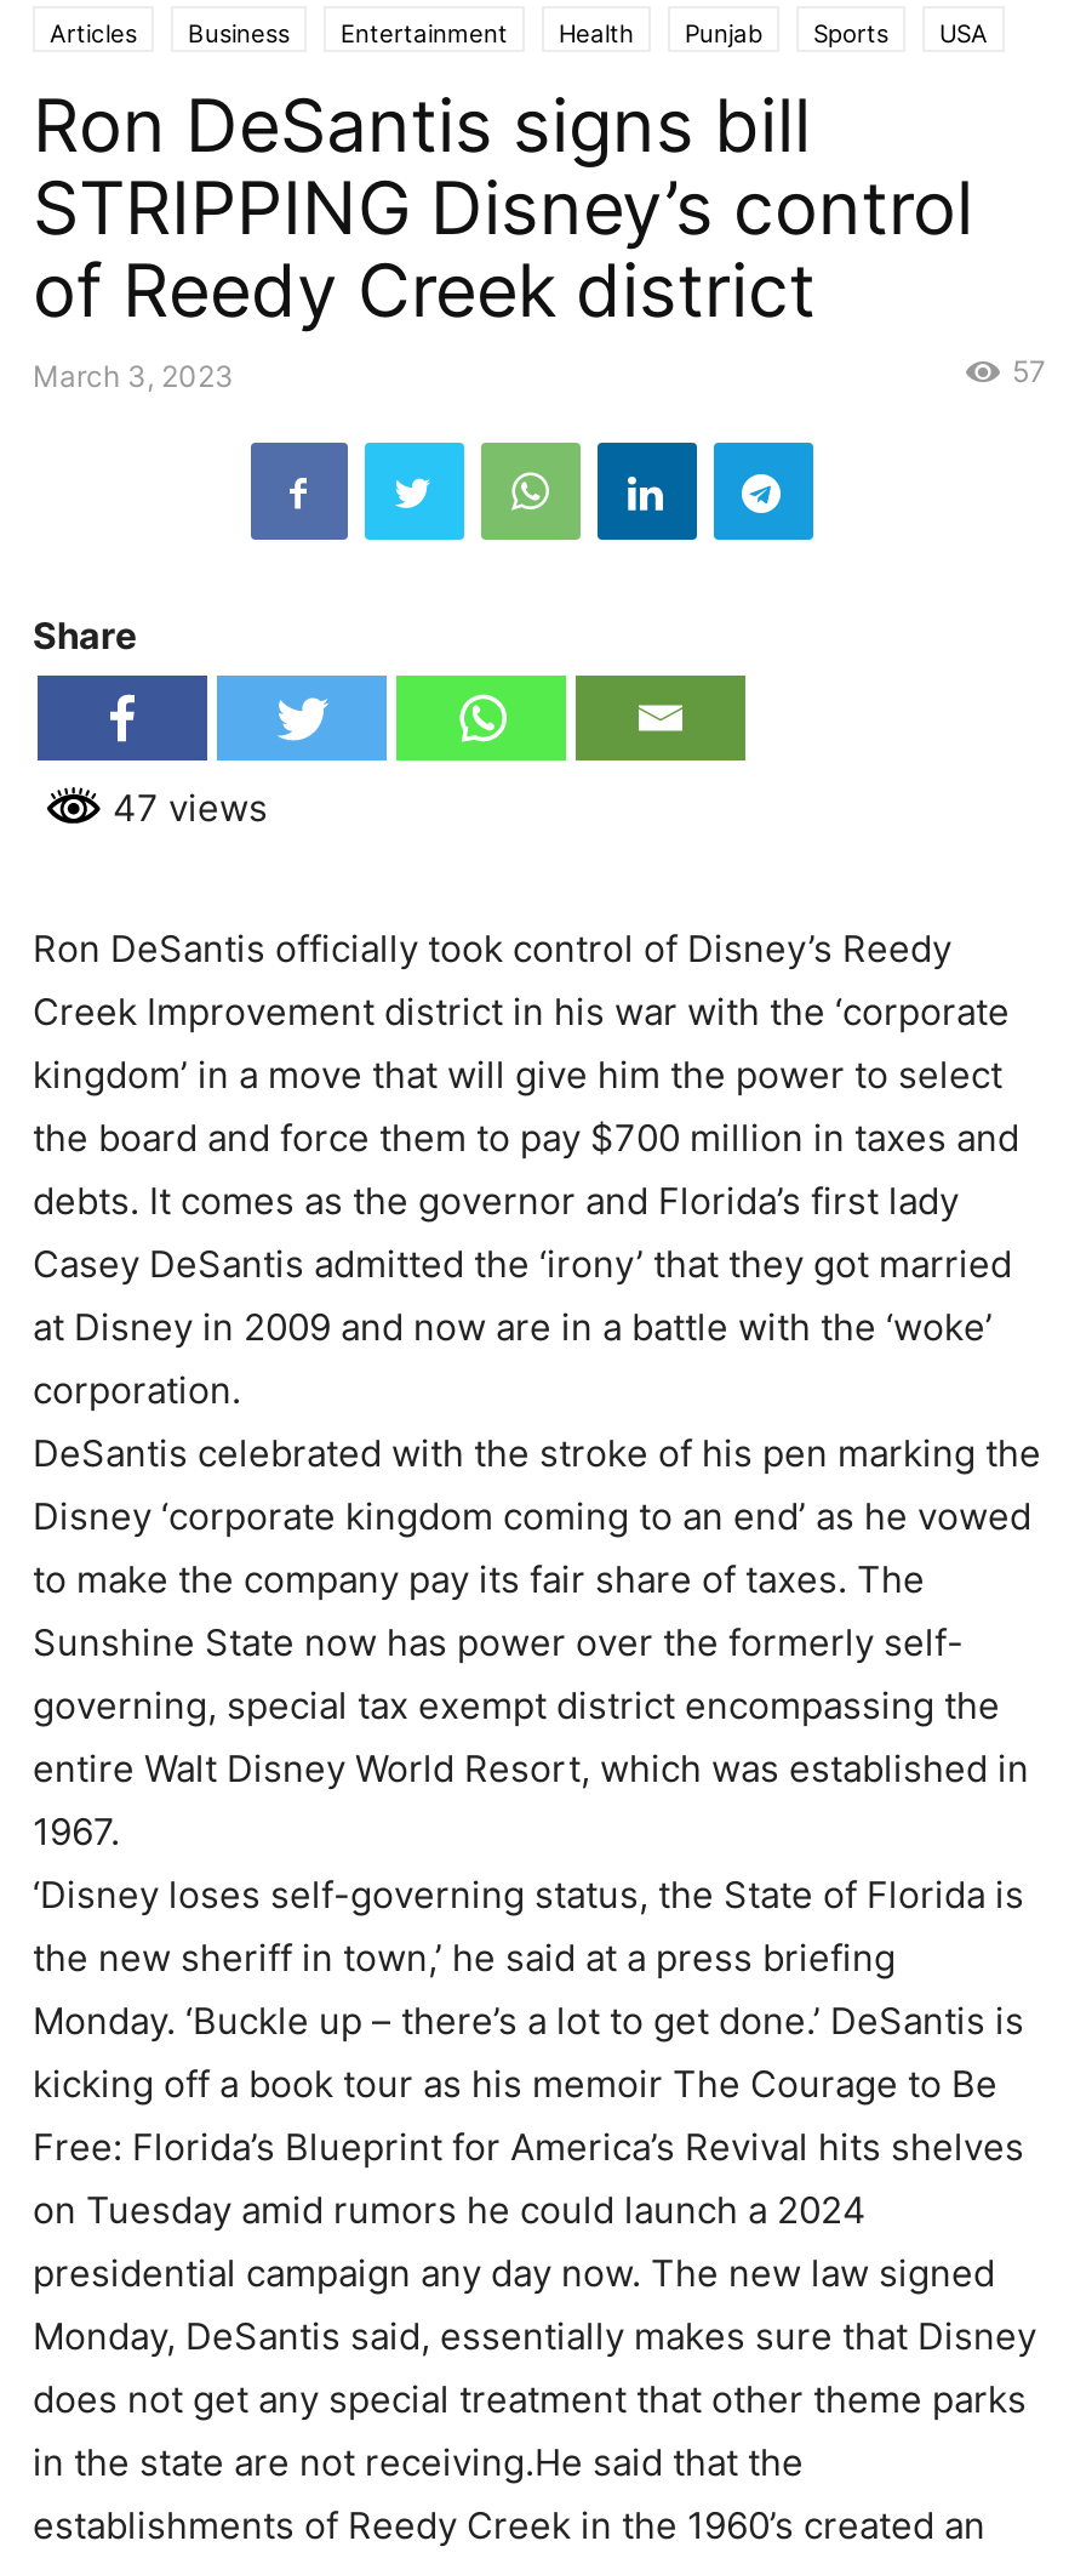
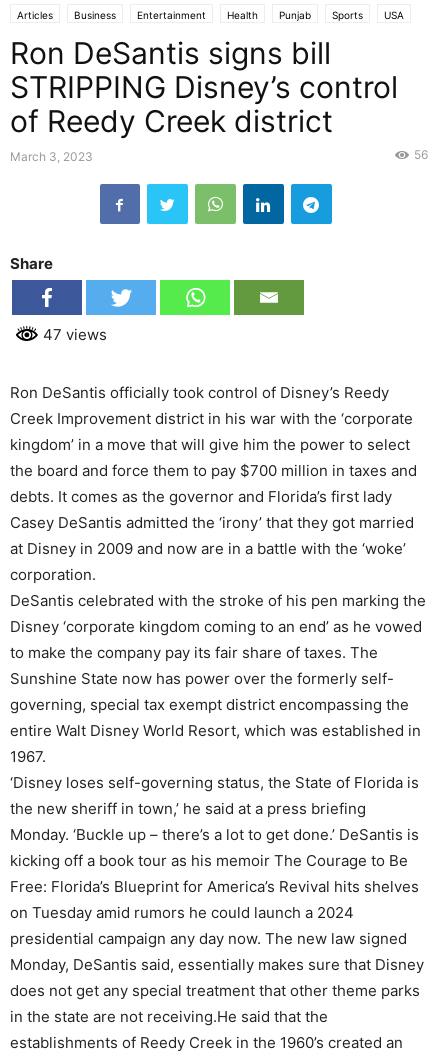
- 57
+ 56
